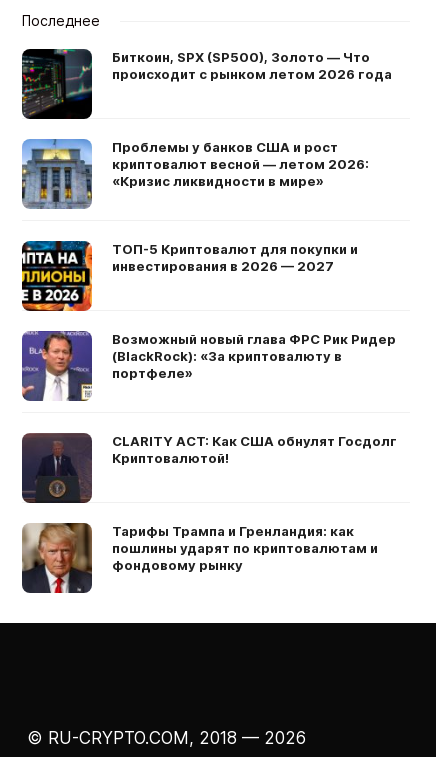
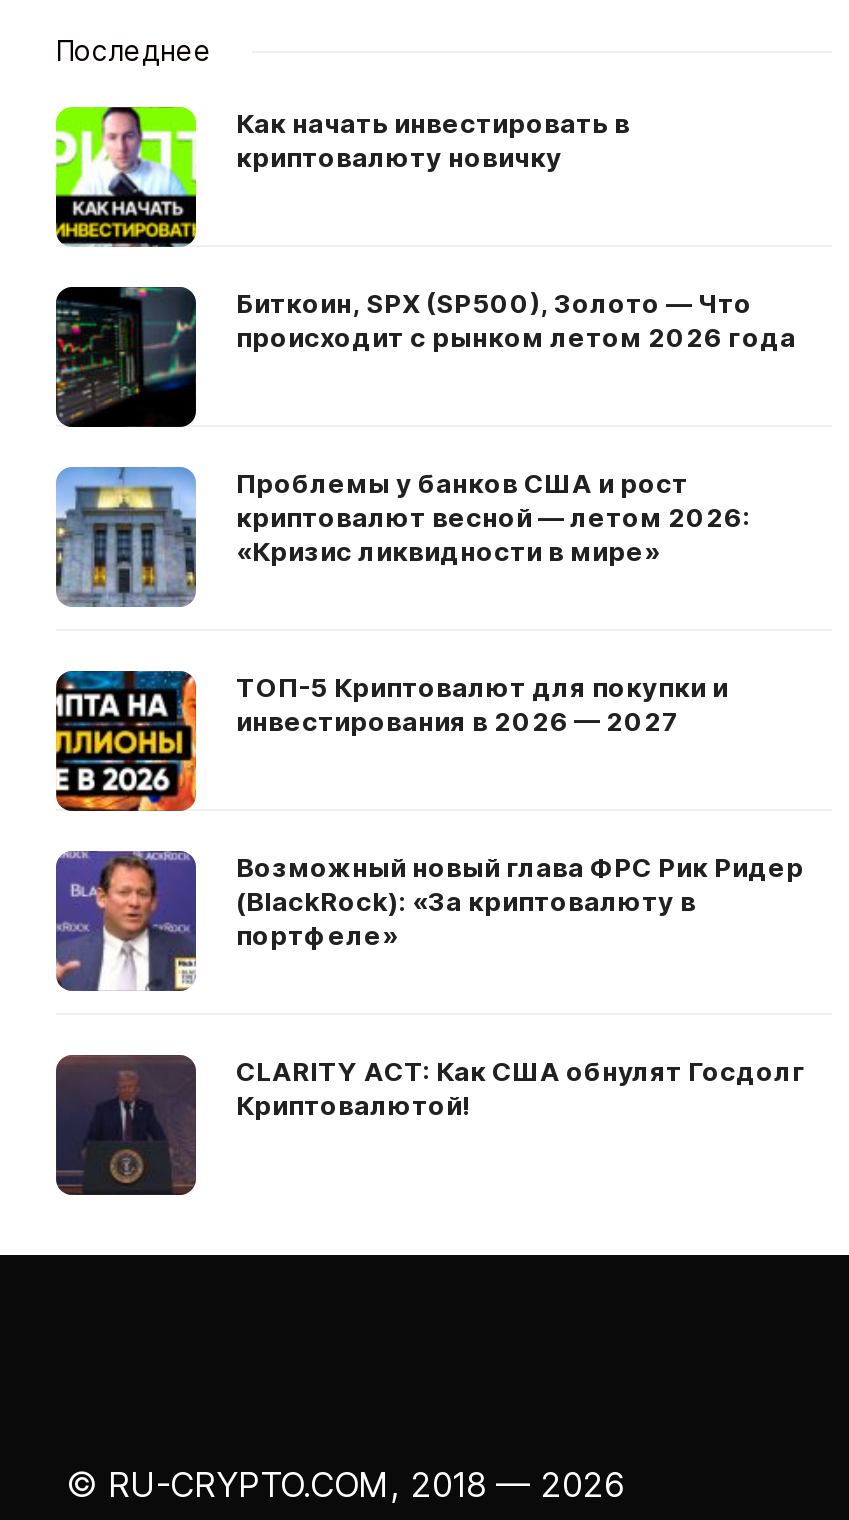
+ [image]
+ Как начать инвестировать в
+ криптовалюту новичку

moved down: [image] | Биткоин, SPX (SP500), Золото — Что | происходит с рынком летом 2026 года | ... | CLARITY ACT: Как США обнулят Госдолг | Криптовалютой!

moved down: [image]

- [image]
- Тарифы Трампа и Гренландия: как
- пошлины ударят по криптовалютам и
- фондовому рынку
